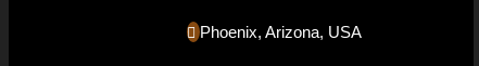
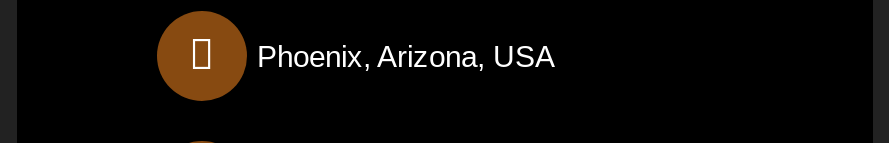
+ [image]
